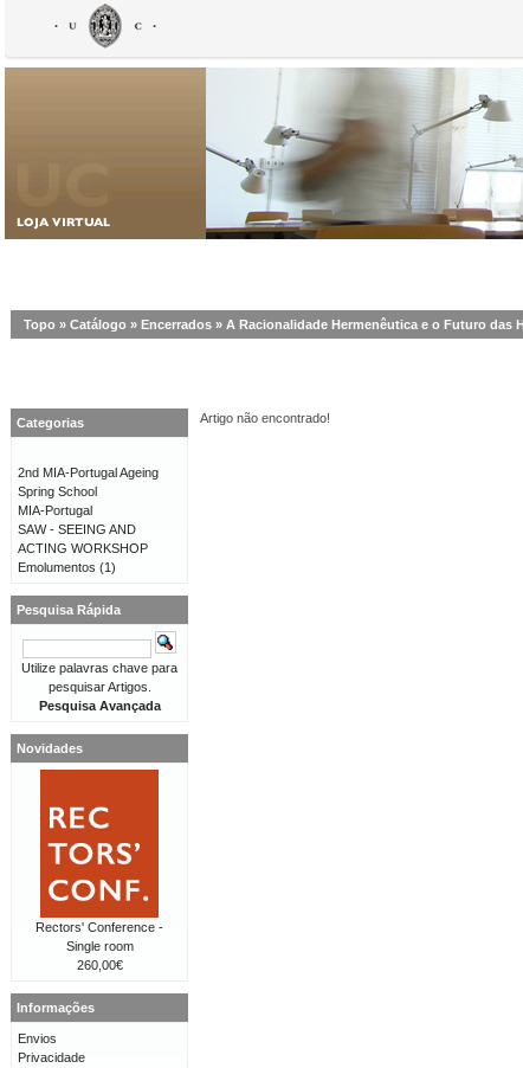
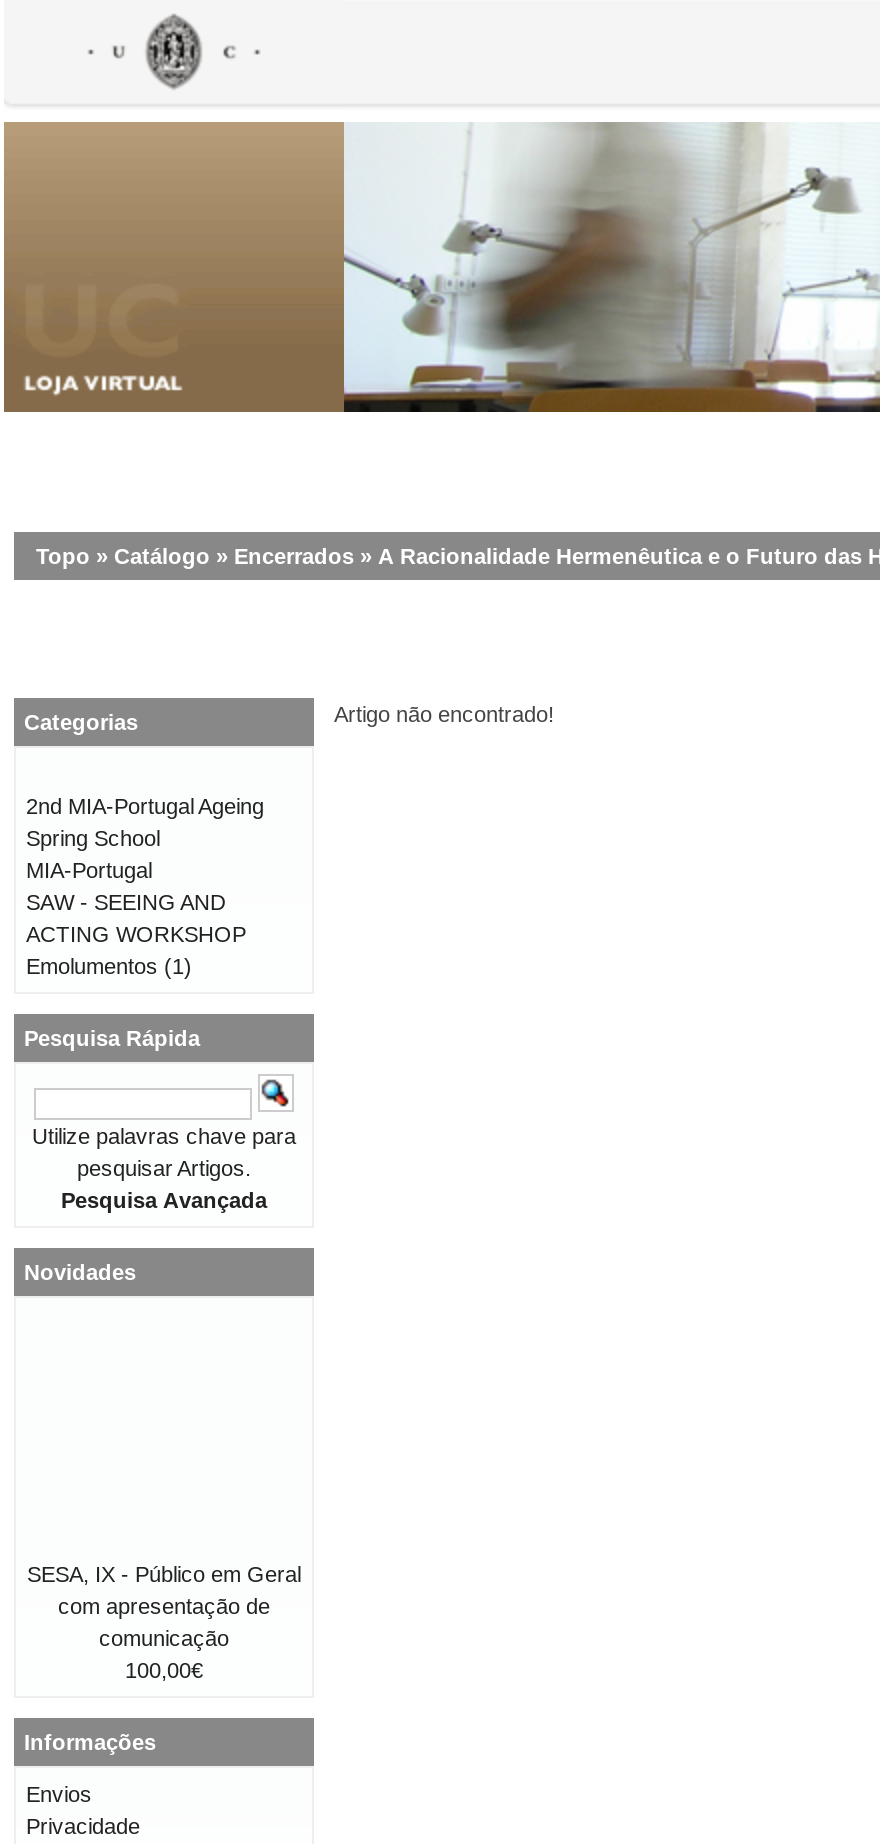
- [image]

- Rectors' Conference -
- Single room
- 260,00€
+ SESA, IX - Público em Geral
+ com apresentação de
+ comunicação
+ 100,00€
